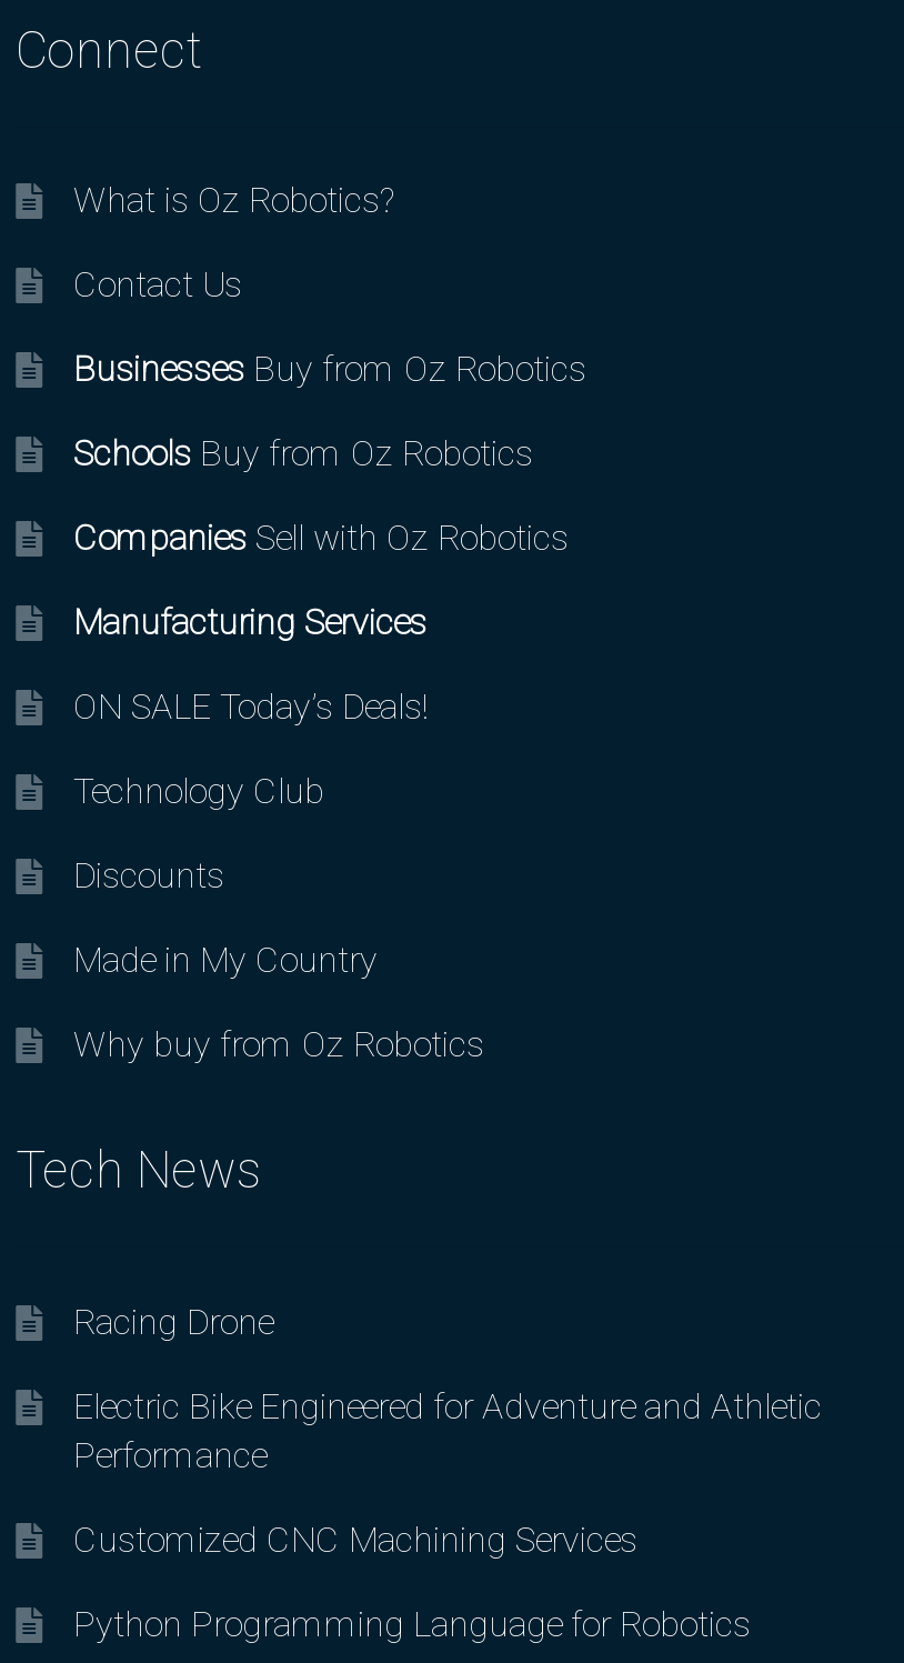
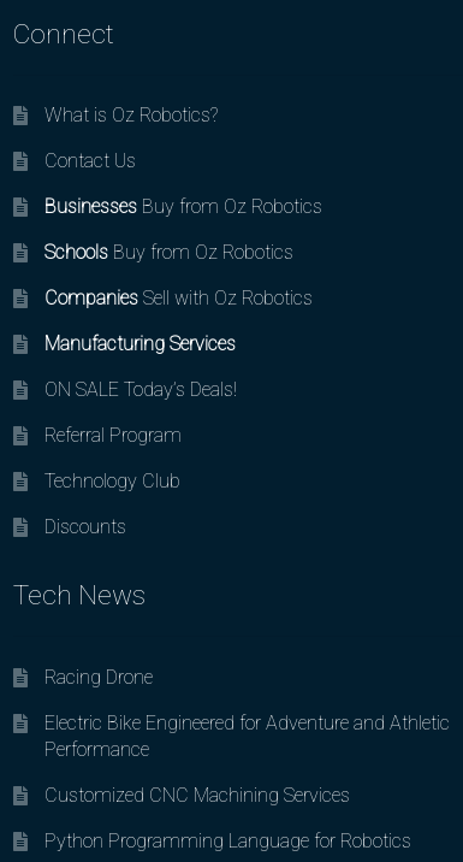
+ Referral Program

moved down: Technology Club | Discounts

- Made in My Country
- Why buy from Oz Robotics
